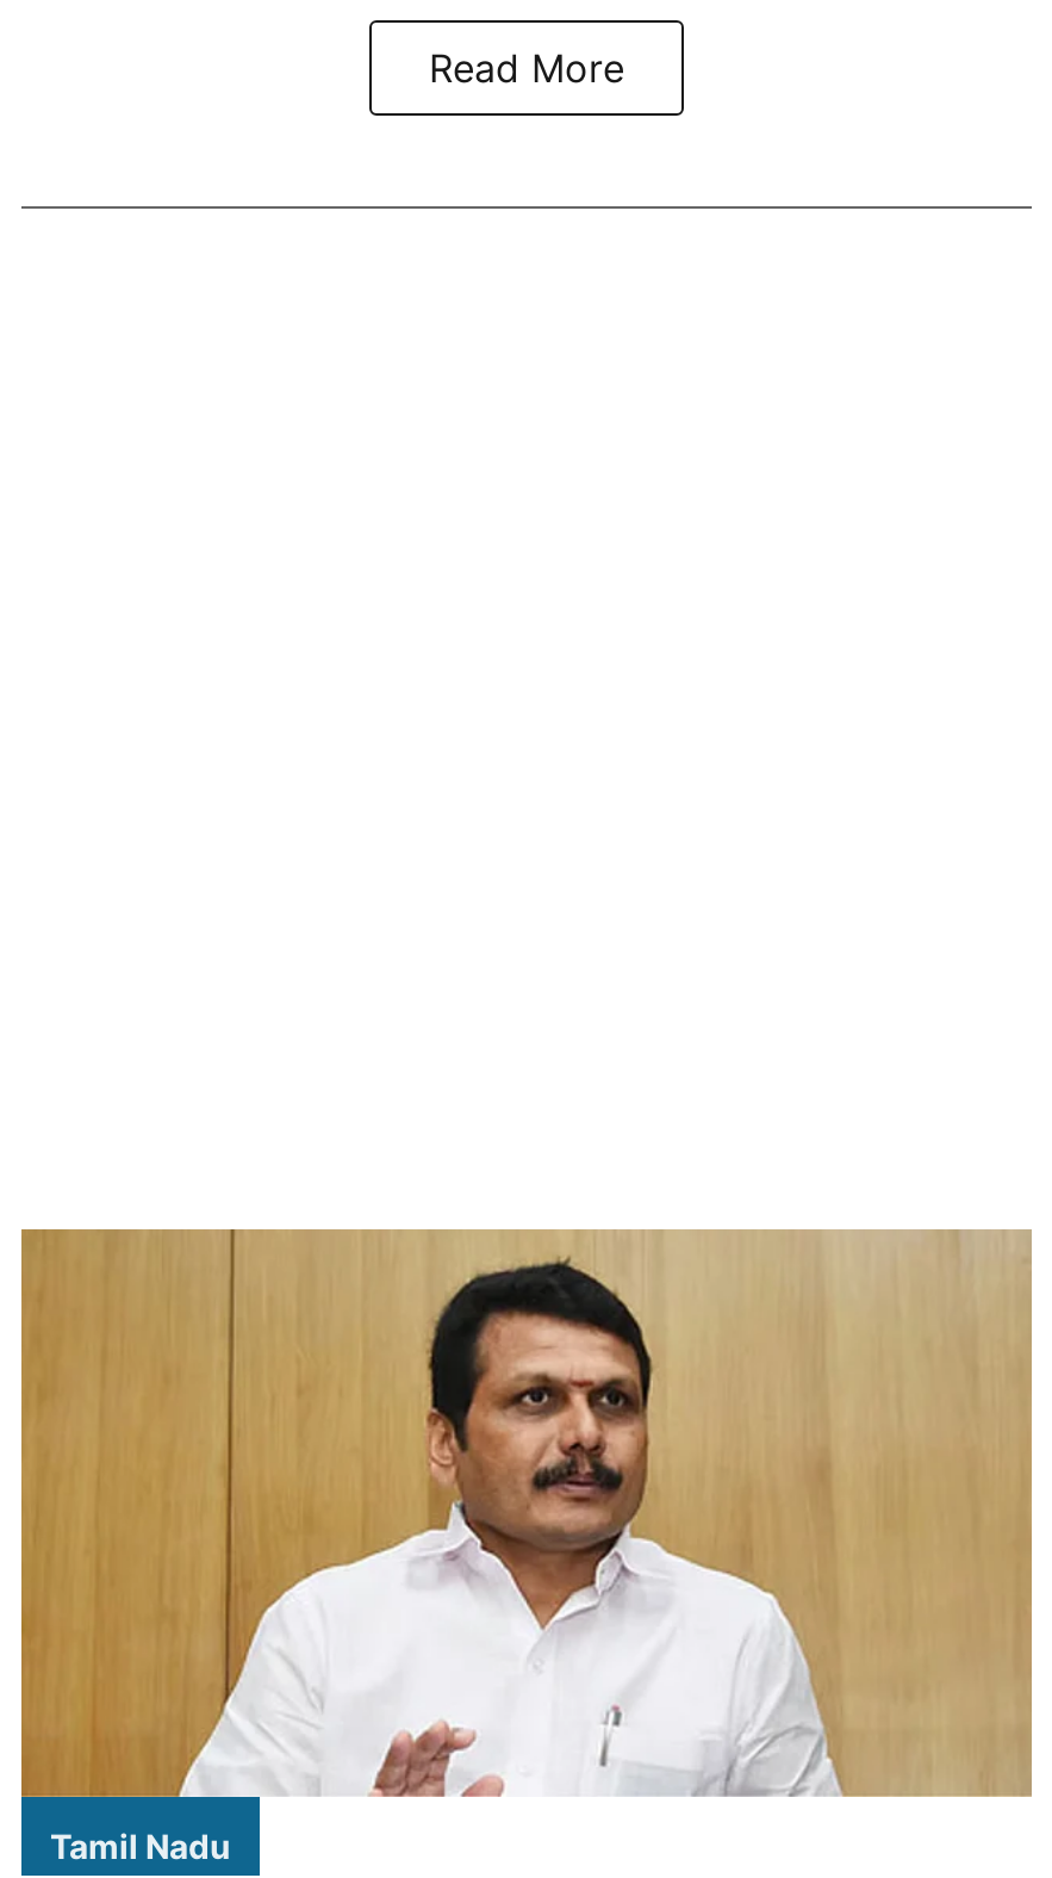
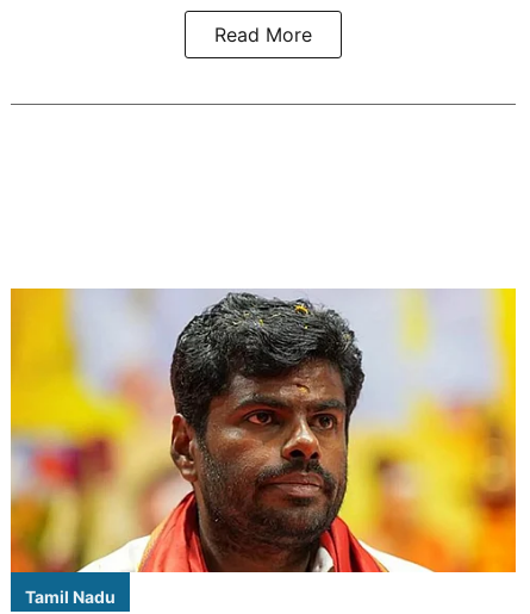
- [image]
+ [image]
